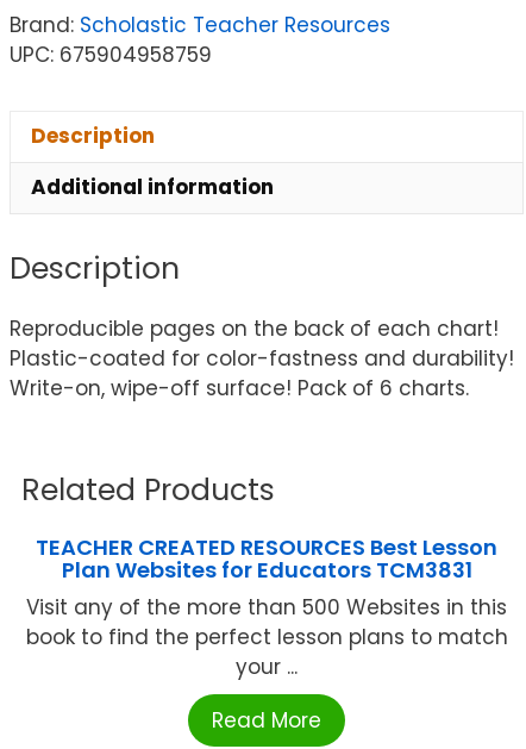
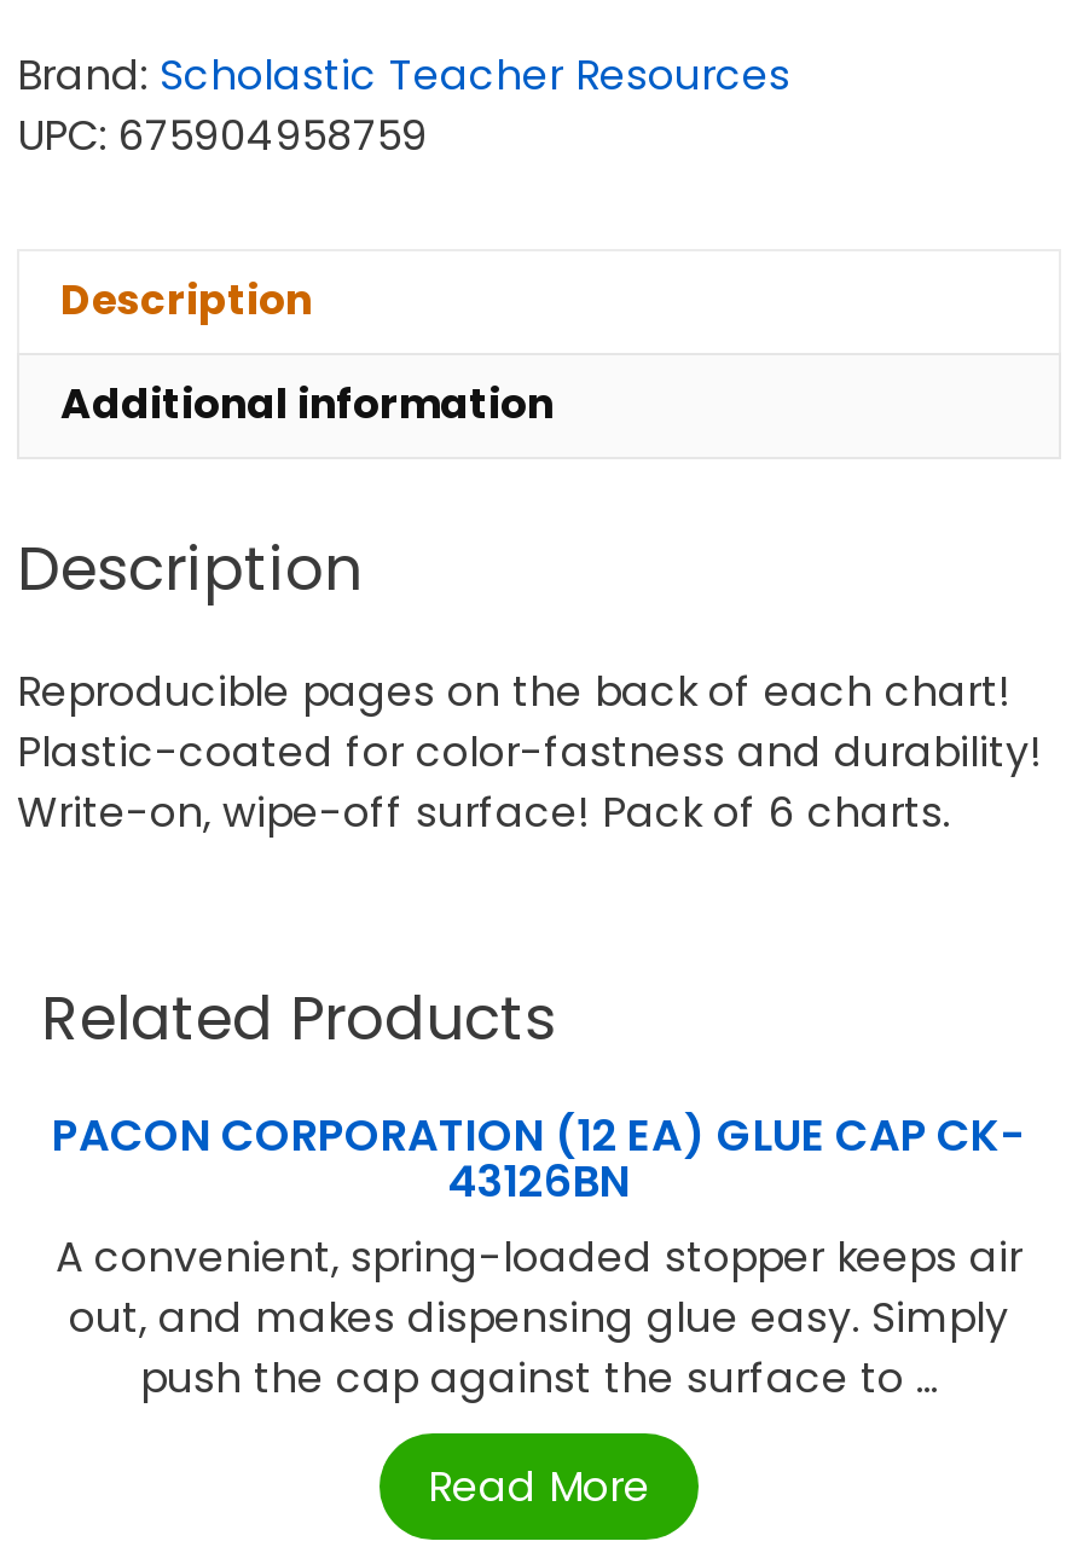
- TEACHER CREATED RESOURCES Best Lesson
- Plan Websites for Educators TCM3831
- Visit any of the more than 500 Websites in this
- book to find the perfect lesson plans to match
- your ...
+ PACON CORPORATION (12 EA) GLUE CAP CK-
+ 43126BN
+ A convenient, spring-loaded stopper keeps air
+ out, and makes dispensing glue easy. Simply
+ push the cap against the surface to ...
